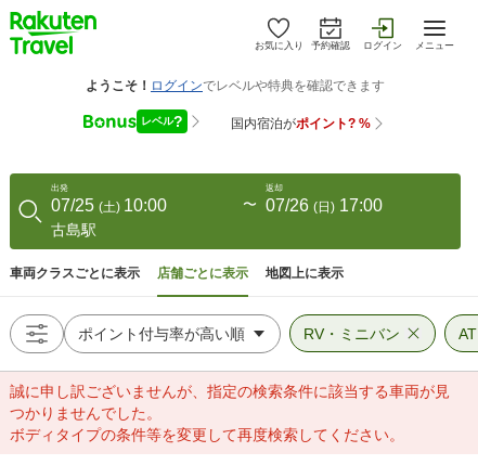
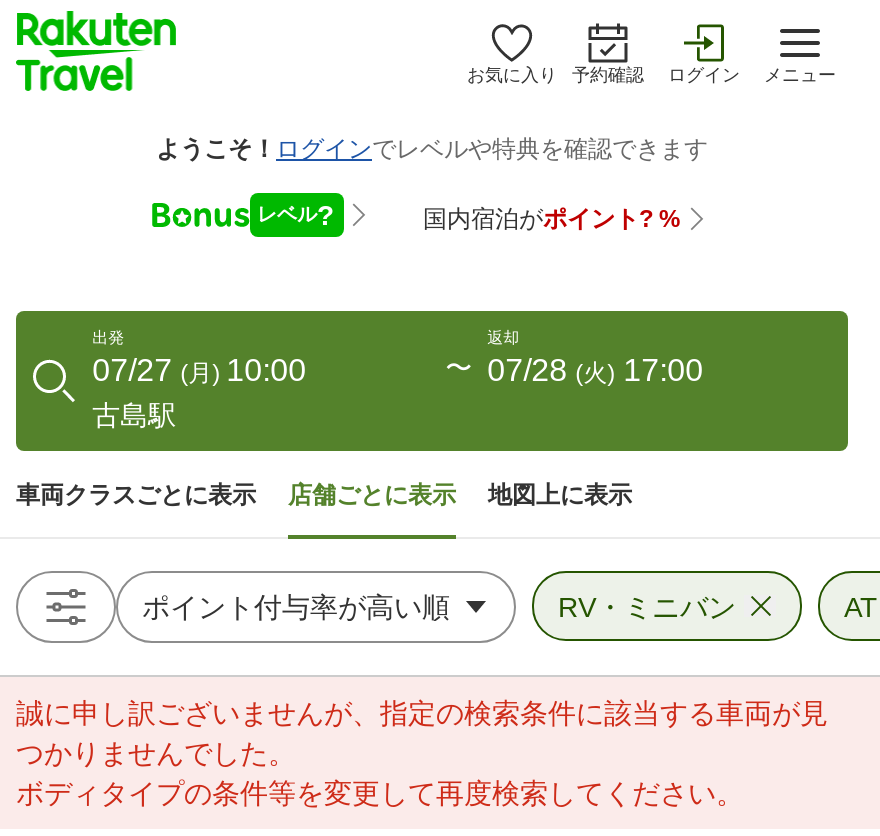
- 07/25 (土) 10:00
+ 07/27 (月) 10:00

- 07/26 (日) 17:00
+ 07/28 (火) 17:00
